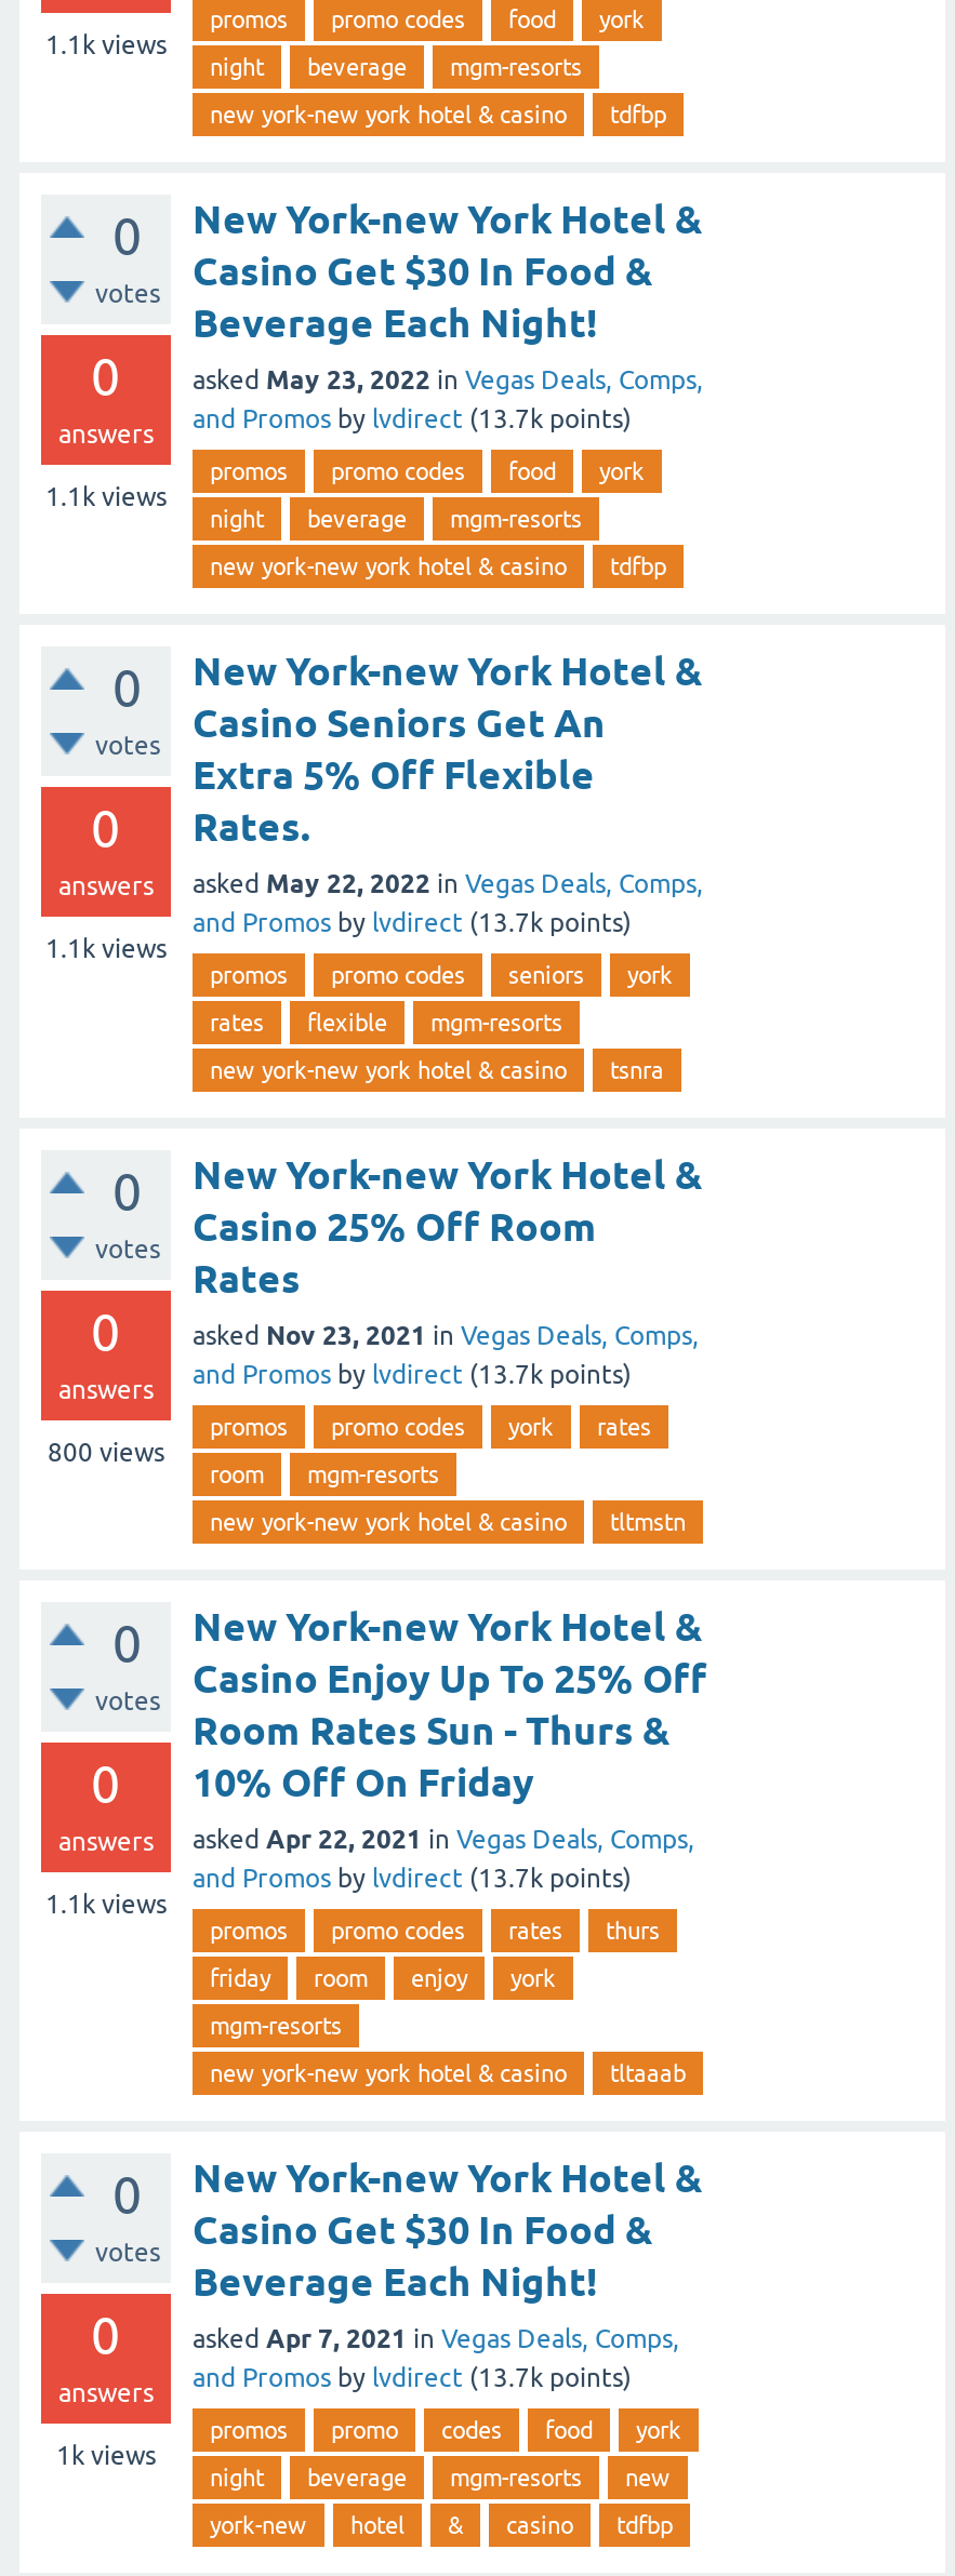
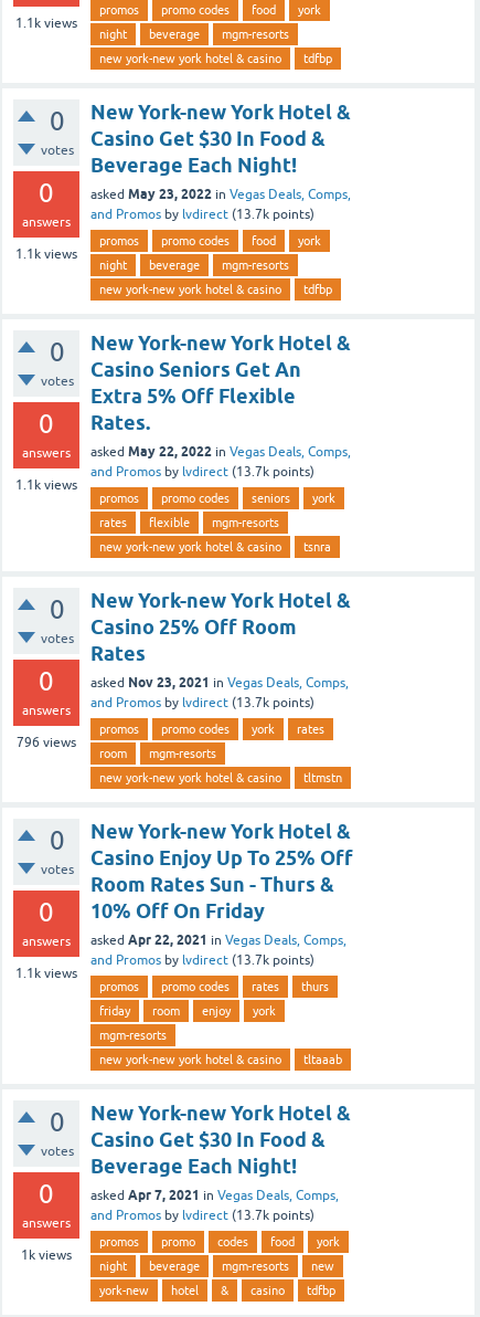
- 800 views
+ 796 views
